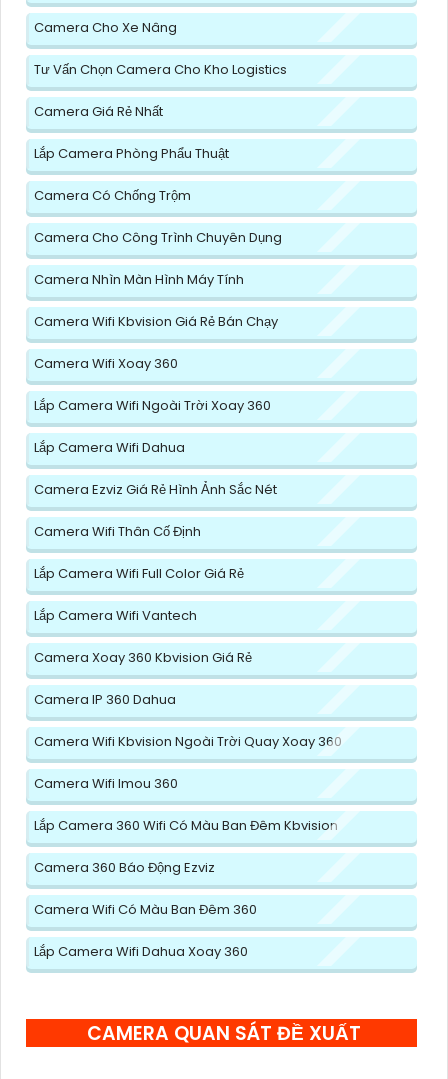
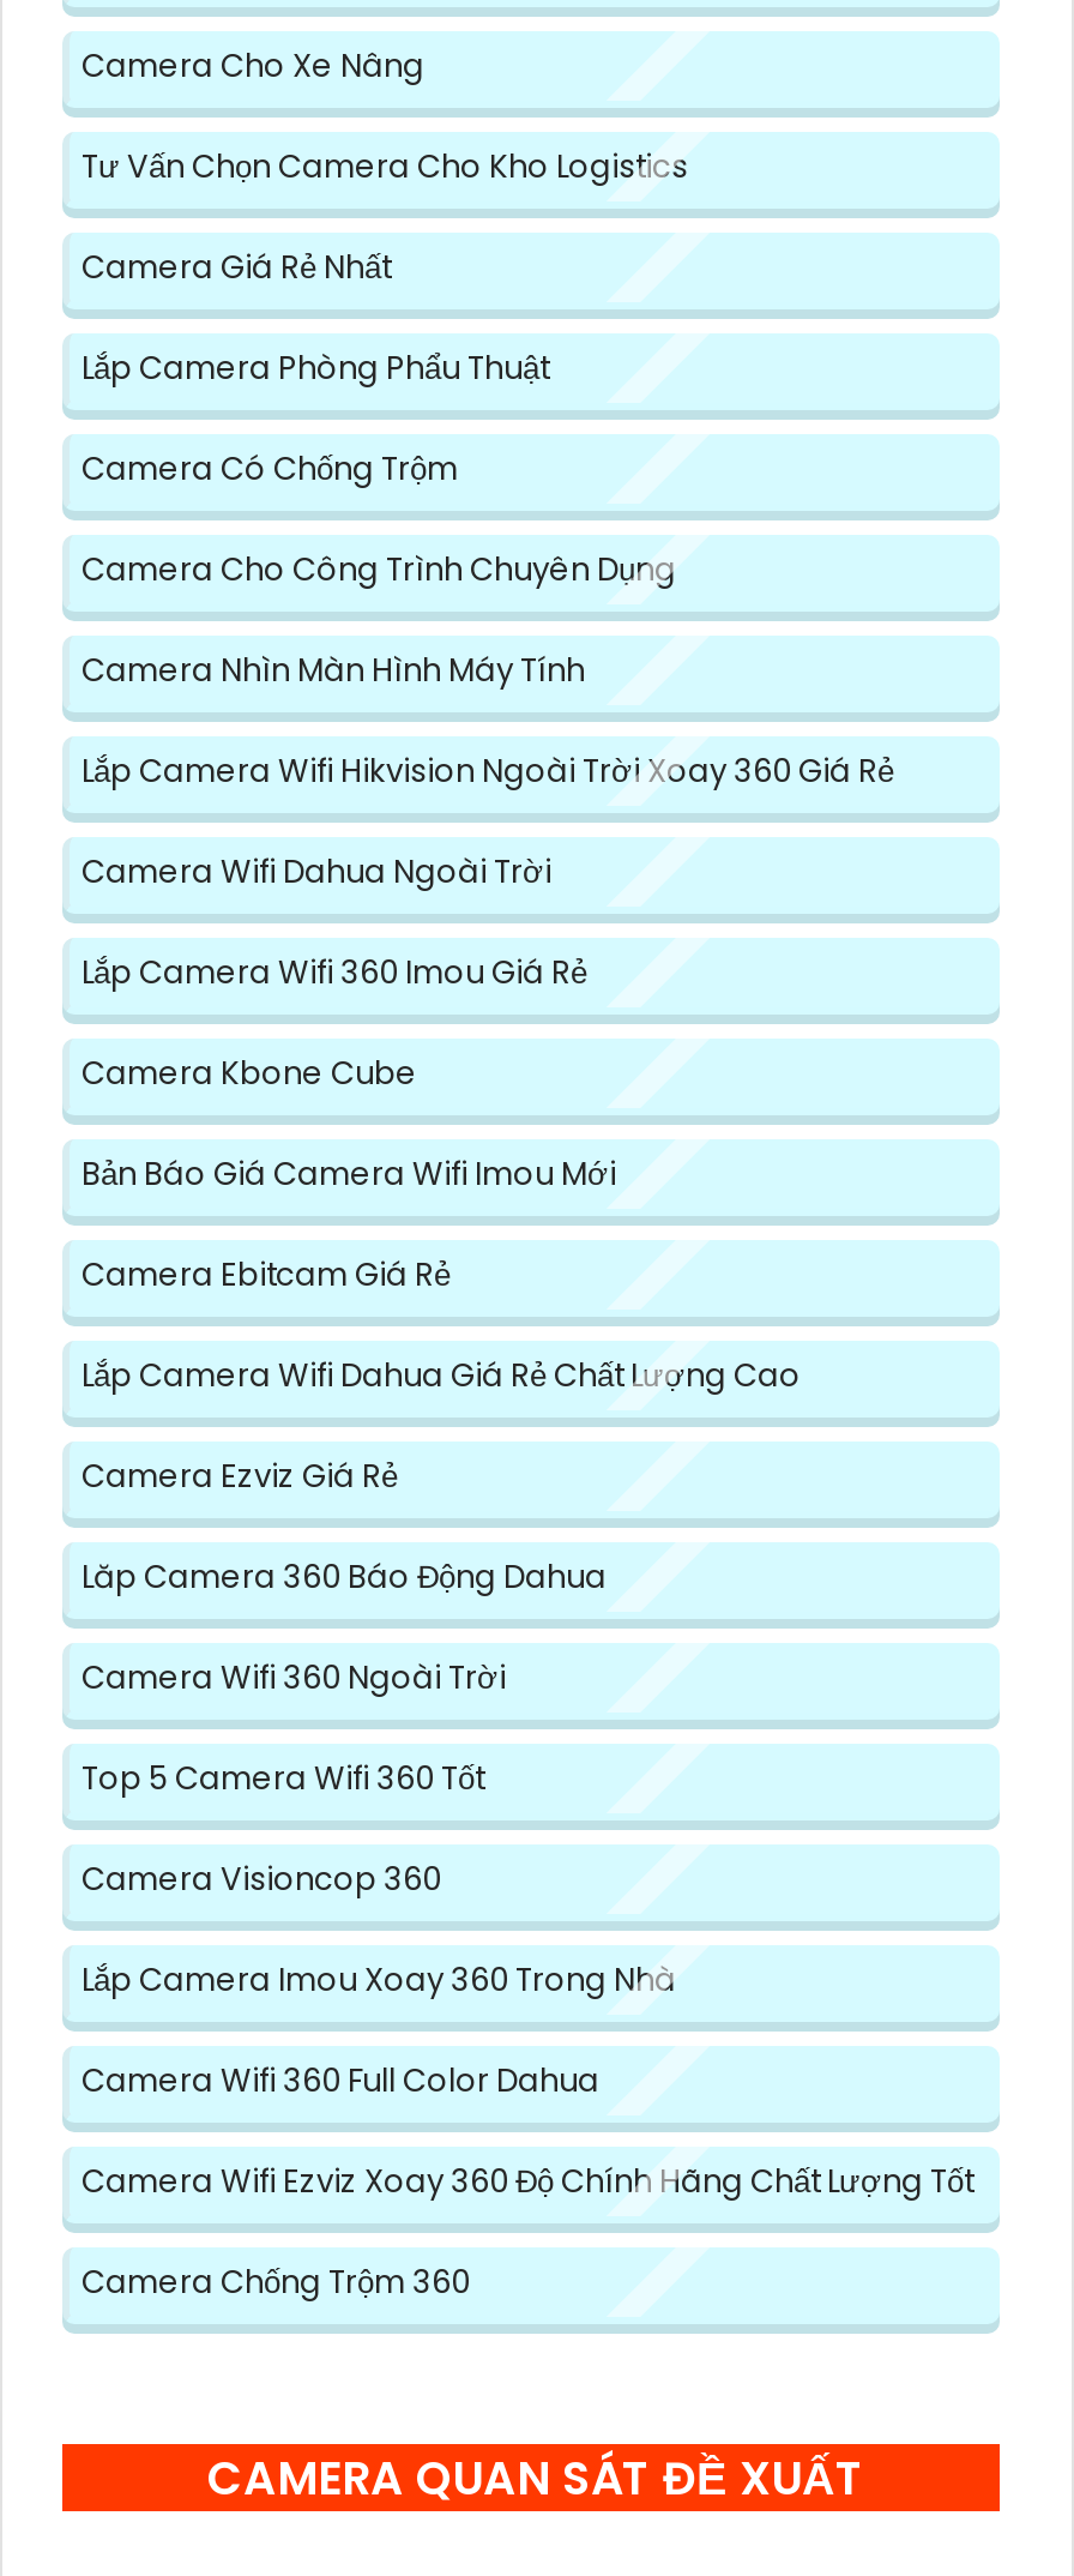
- Camera Wifi Kbvision Giá Rẻ Bán Chạy
+ Lắp Camera Wifi Hikvision Ngoài Trời Xoay 360 Giá Rẻ

- Camera Wifi Xoay 360
+ Camera Wifi Dahua Ngoài Trời

- Lắp Camera Wifi Ngoài Trời Xoay 360
+ Lắp Camera Wifi 360 Imou Giá Rẻ

- Lắp Camera Wifi Dahua
+ Camera Kbone Cube

- Camera Ezviz Giá Rẻ Hình Ảnh Sắc Nét
+ Bản Báo Giá Camera Wifi Imou Mới

- Camera Wifi Thân Cố Định
+ Camera Ebitcam Giá Rẻ

- Lắp Camera Wifi Full Color Giá Rẻ
+ Lắp Camera Wifi Dahua Giá Rẻ Chất Lượng Cao

- Lắp Camera Wifi Vantech
+ Camera Ezviz Giá Rẻ

- Camera Xoay 360 Kbvision Giá Rẻ
+ Lăp Camera 360 Báo Động Dahua

- Camera IP 360 Dahua
+ Camera Wifi 360 Ngoài Trời

- Camera Wifi Kbvision Ngoài Trời Quay Xoay 360
+ Top 5 Camera Wifi 360 Tốt

- Camera Wifi Imou 360
+ Camera Visioncop 360

- Lắp Camera 360 Wifi Có Màu Ban Đêm Kbvision
+ Lắp Camera Imou Xoay 360 Trong Nhà

- Camera 360 Báo Động Ezviz
+ Camera Wifi 360 Full Color Dahua

- Camera Wifi Có Màu Ban Đêm 360
+ Camera Wifi Ezviz Xoay 360 Độ Chính Hãng Chất Lượng Tốt

- Lắp Camera Wifi Dahua Xoay 360
+ Camera Chống Trộm 360
